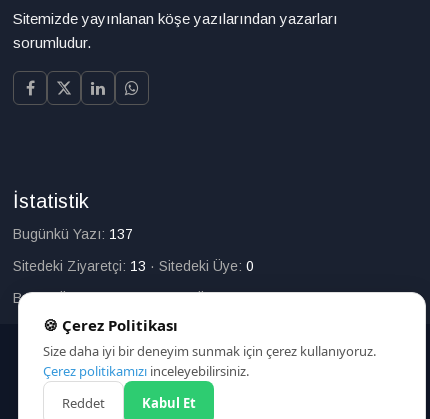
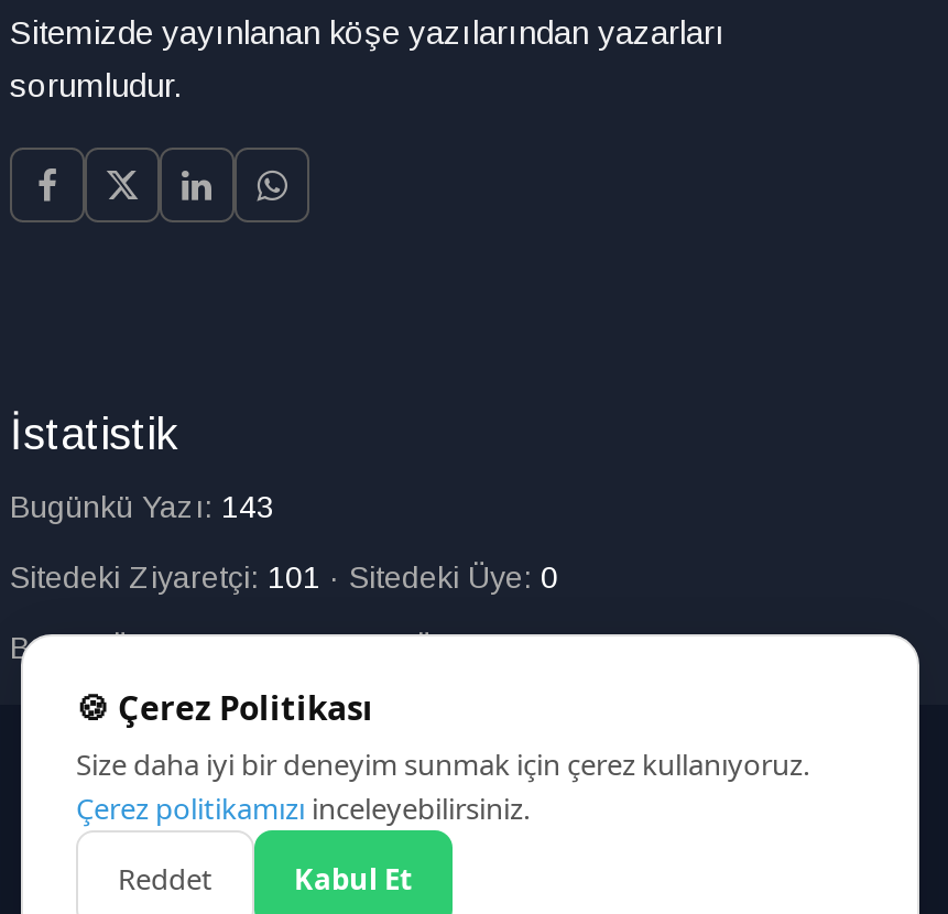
- Bugünkü Yazı: 137
+ Bugünkü Yazı: 143

- Sitedeki Ziyaretçi: 13 · Sitedeki Üye: 0
+ Sitedeki Ziyaretçi: 101 · Sitedeki Üye: 0
